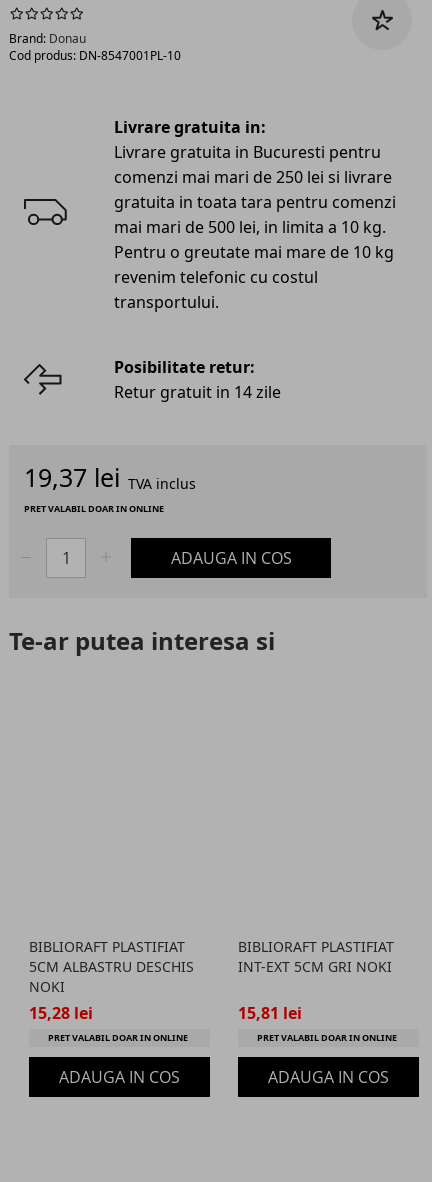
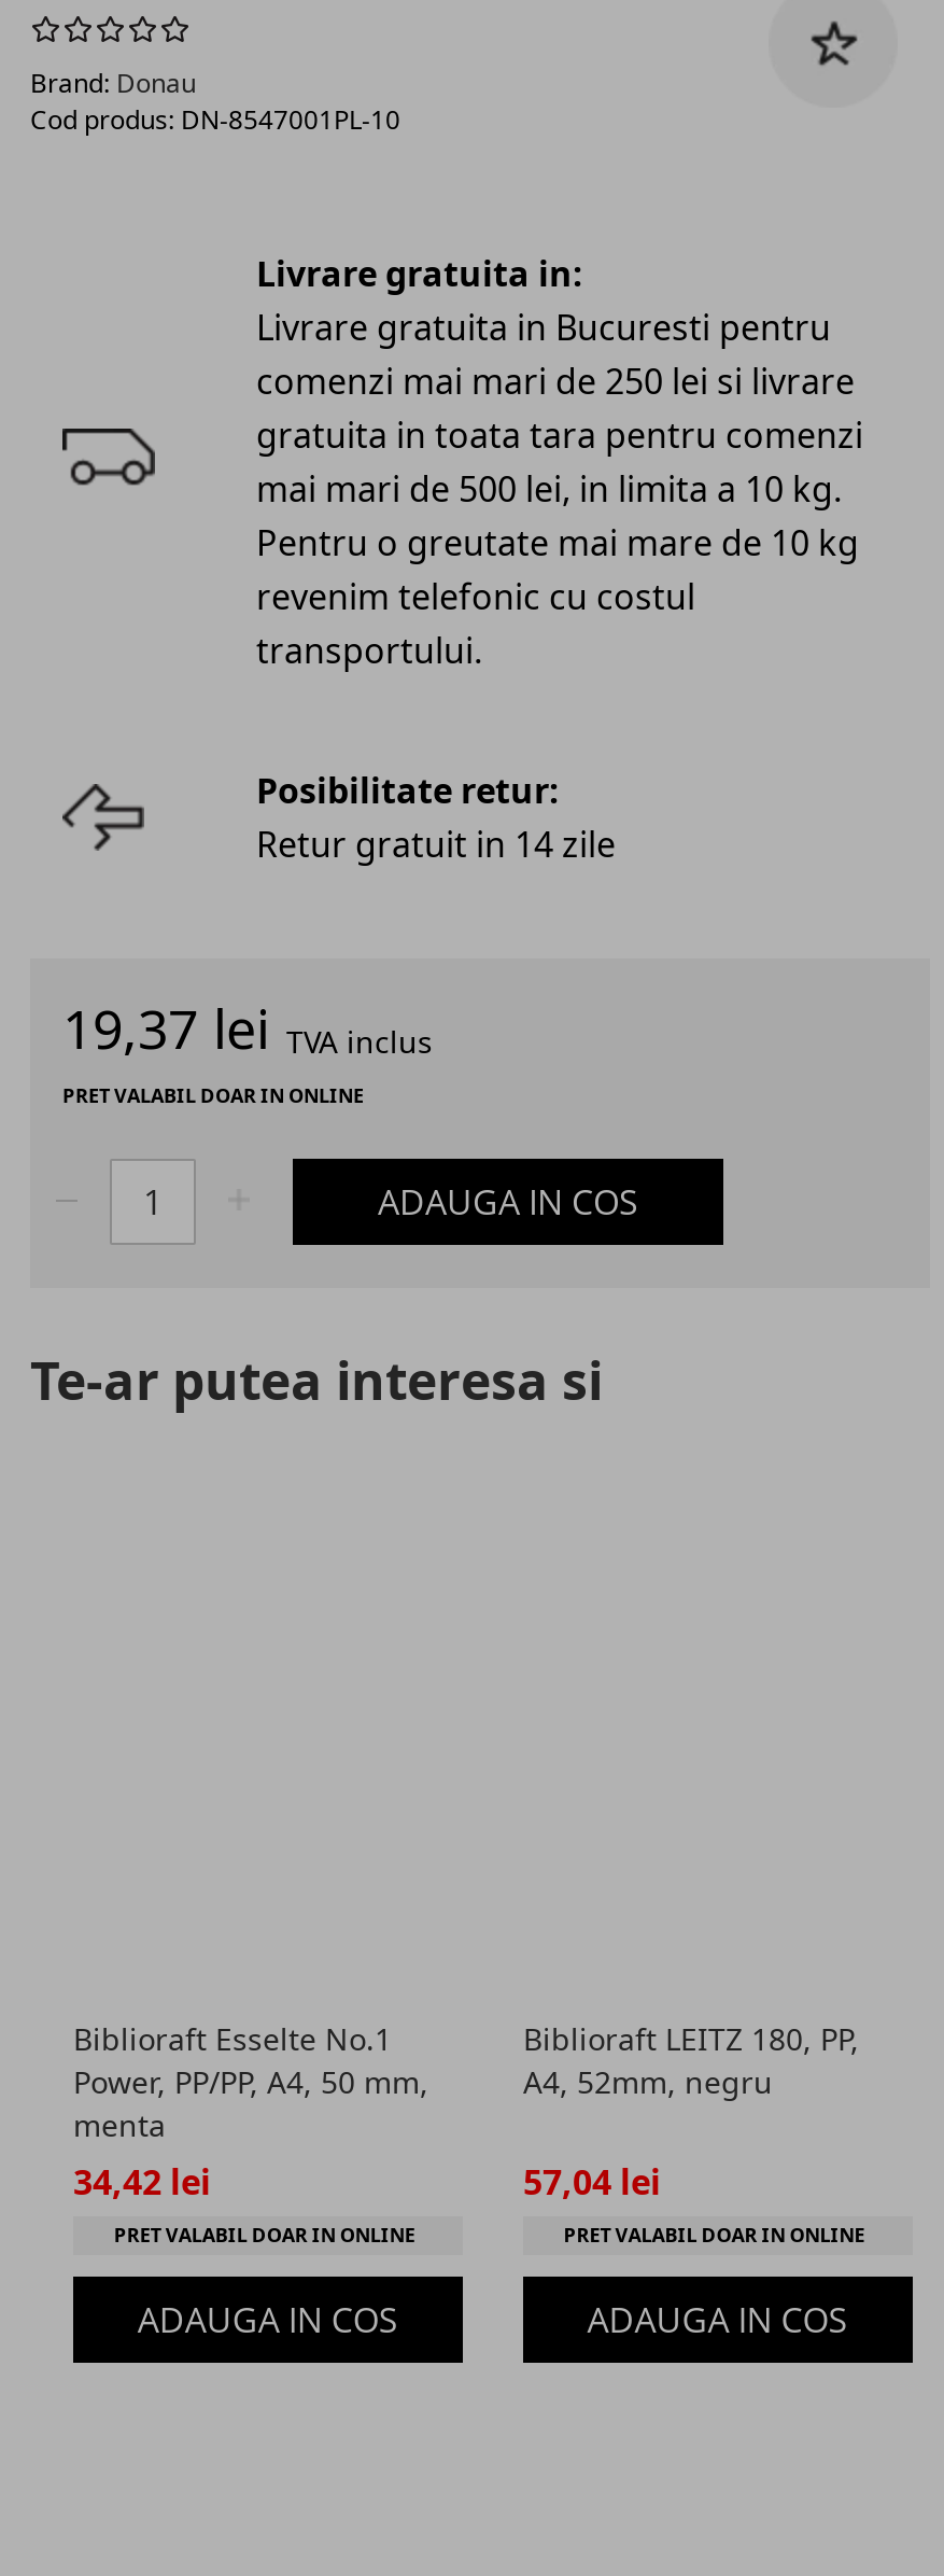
- BIBLIORAFT PLASTIFIAT
- 5CM ALBASTRU DESCHIS
- NOKI
- 15,28 lei
+ Biblioraft Esselte No.1
+ Power, PP/PP, A4, 50 mm,
+ menta
+ 34,42 lei

- BIBLIORAFT PLASTIFIAT
- INT-EXT 5CM GRI NOKI
+ Biblioraft LEITZ 180, PP,
+ A4, 52mm, negru

- 15,81 lei
+ 57,04 lei
